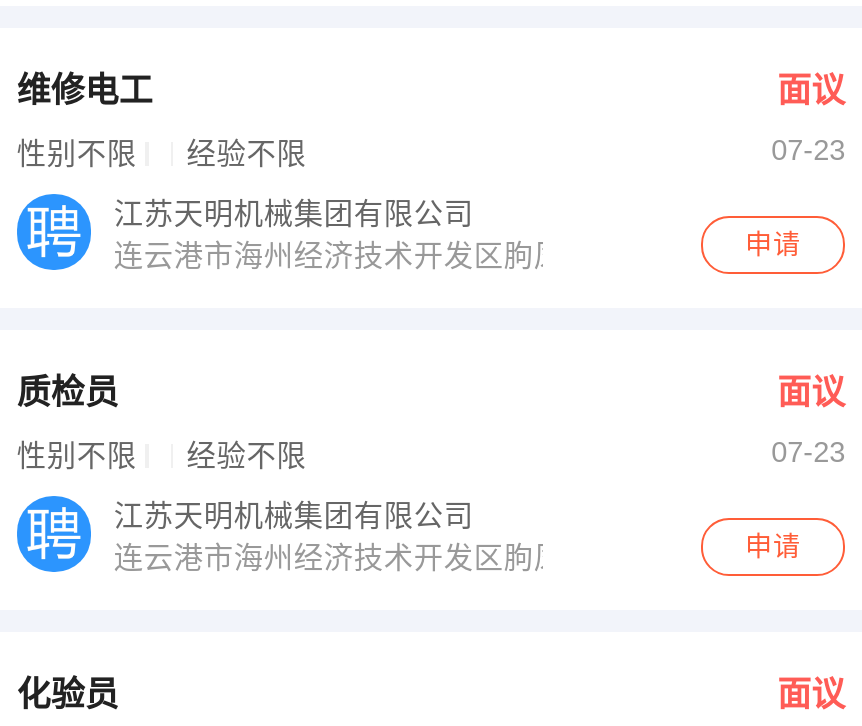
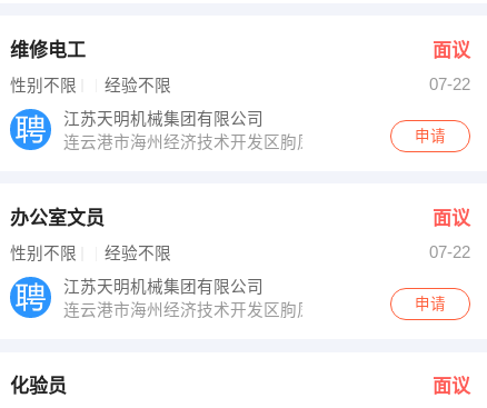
- 07-23
+ 07-22

- 质检员
+ 办公室文员

- 07-23
+ 07-22
